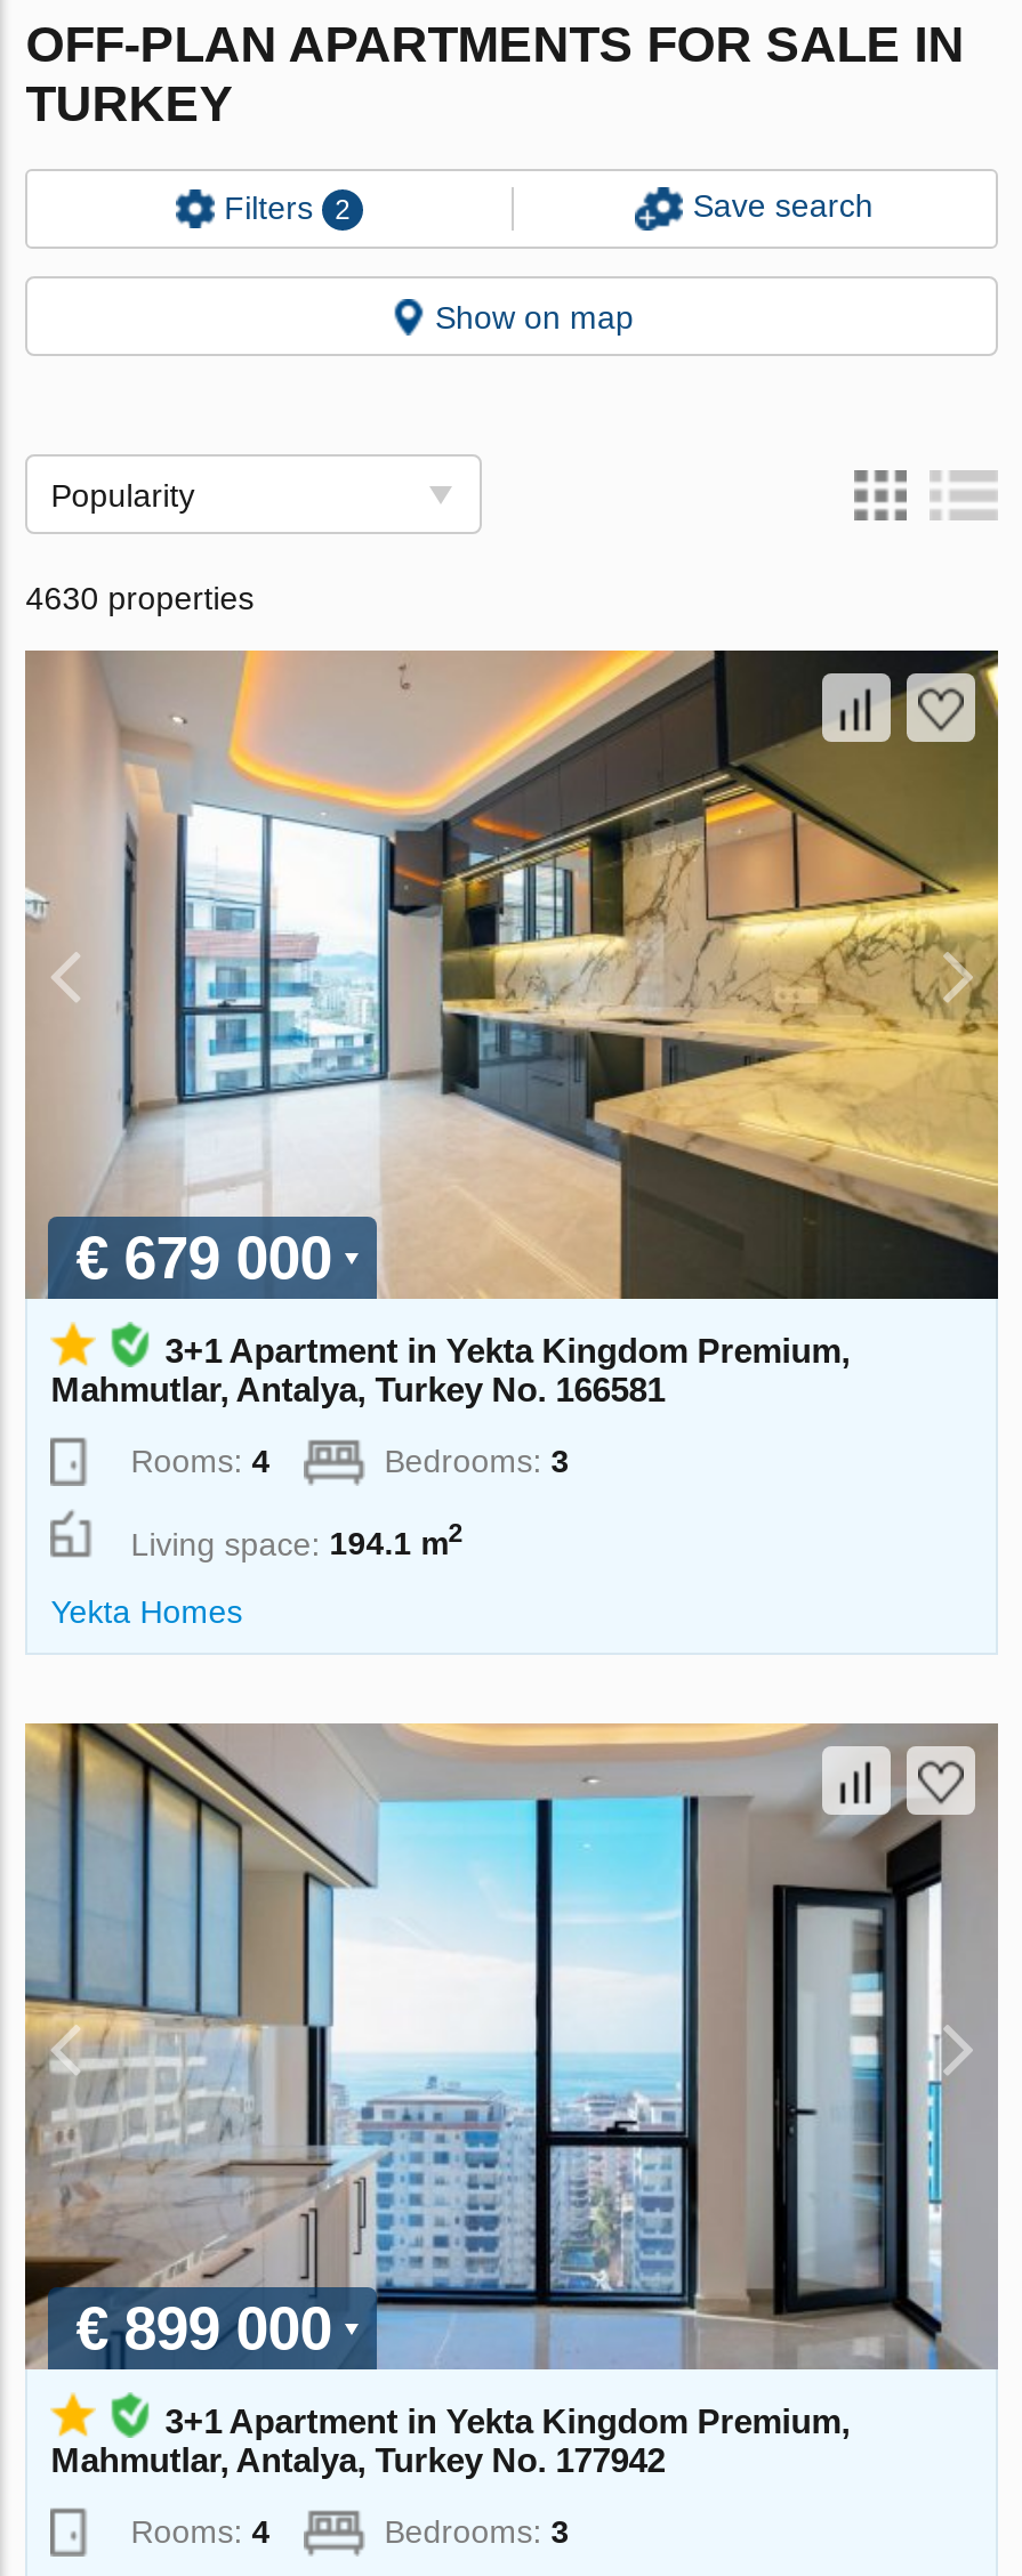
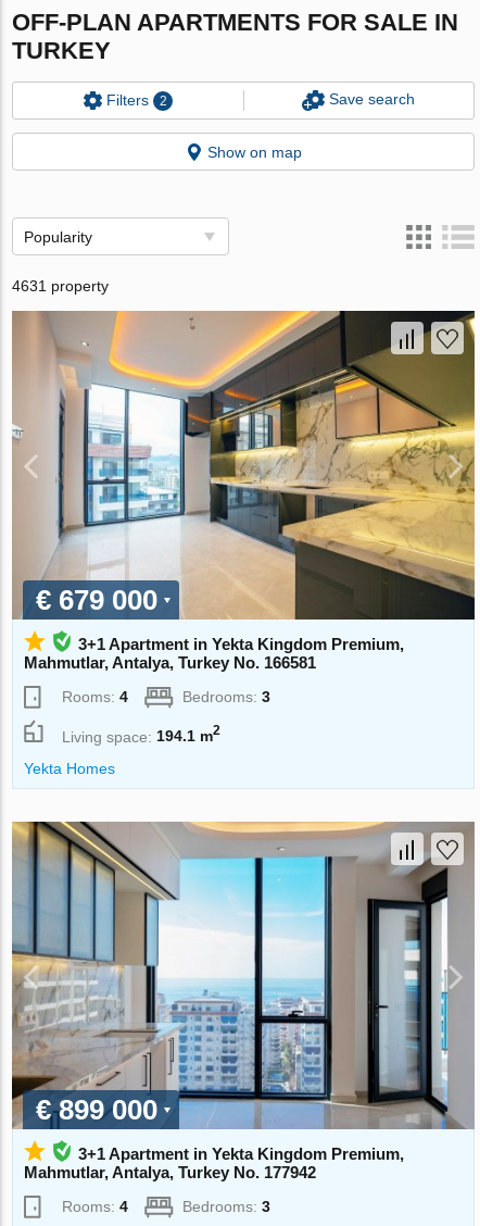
- 4630 properties
+ 4631 property
